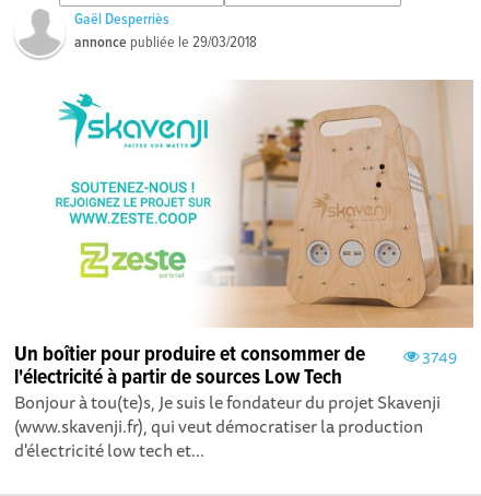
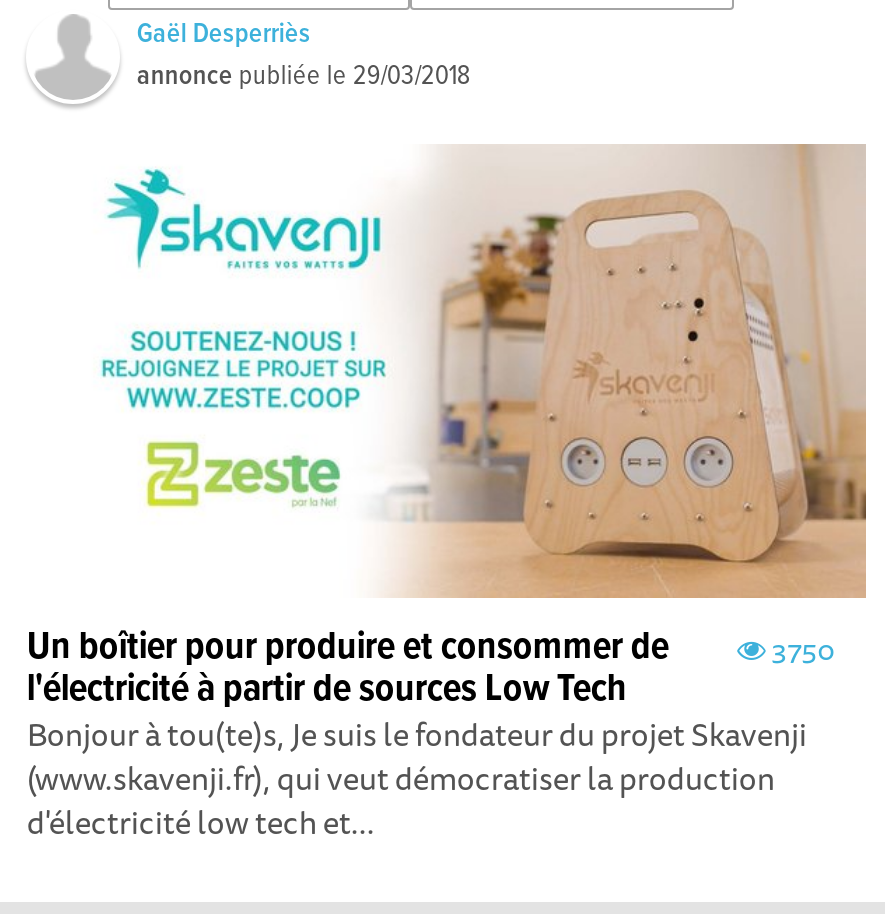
- 3749
+ 3750
